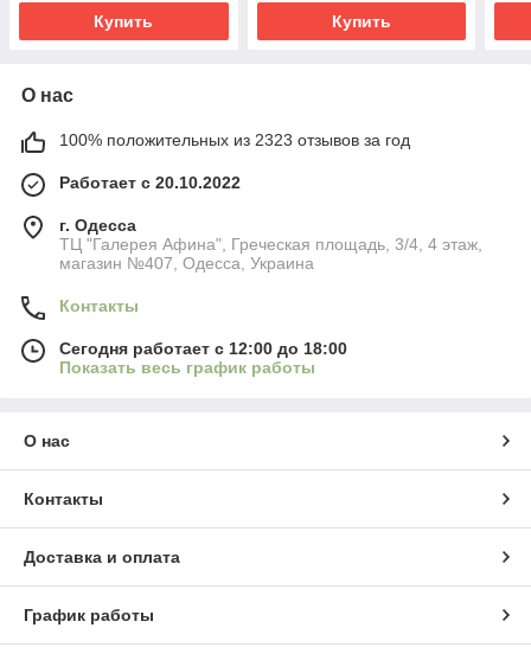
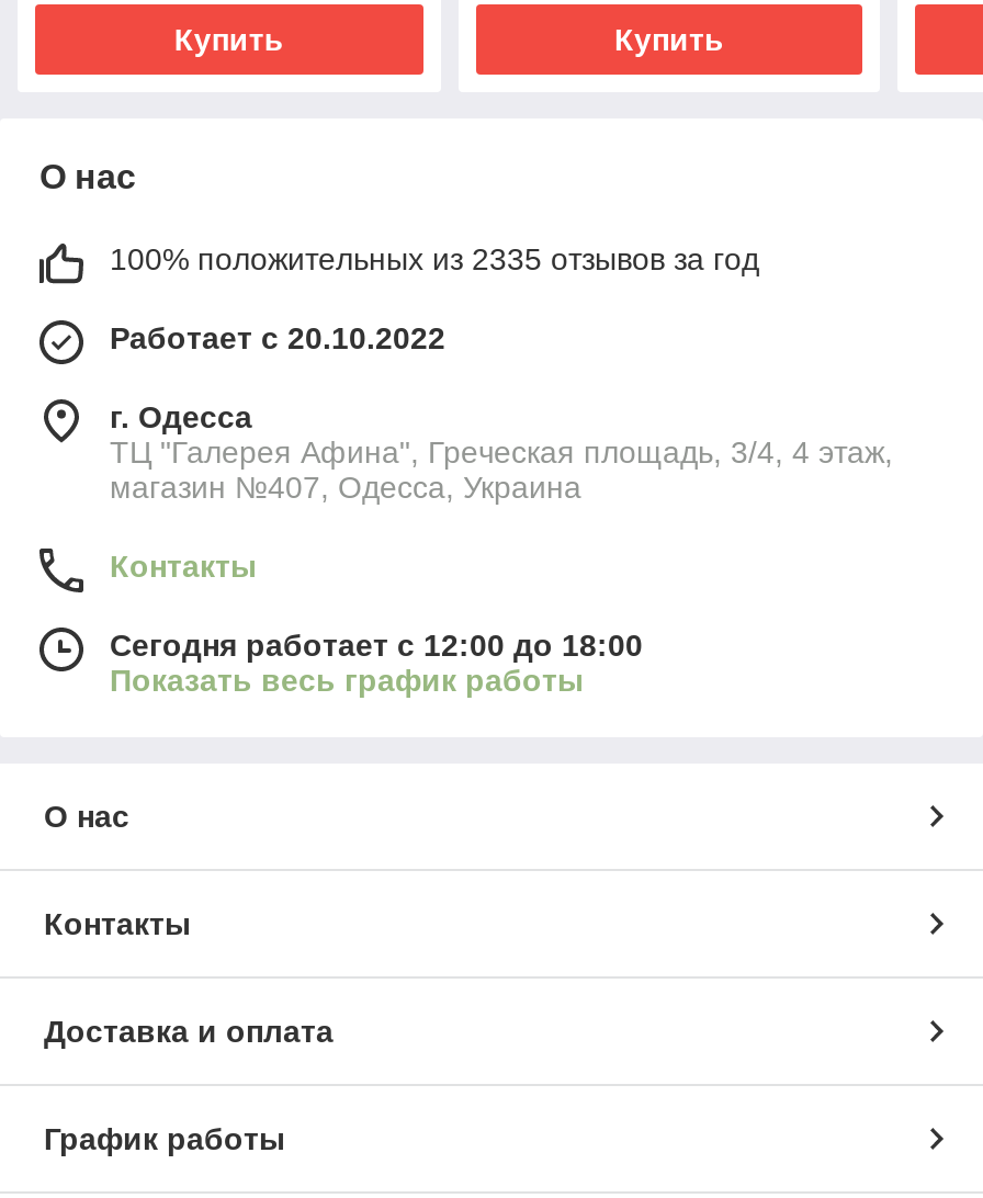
- 100% положительных из 2323 отзывов за год
+ 100% положительных из 2335 отзывов за год
